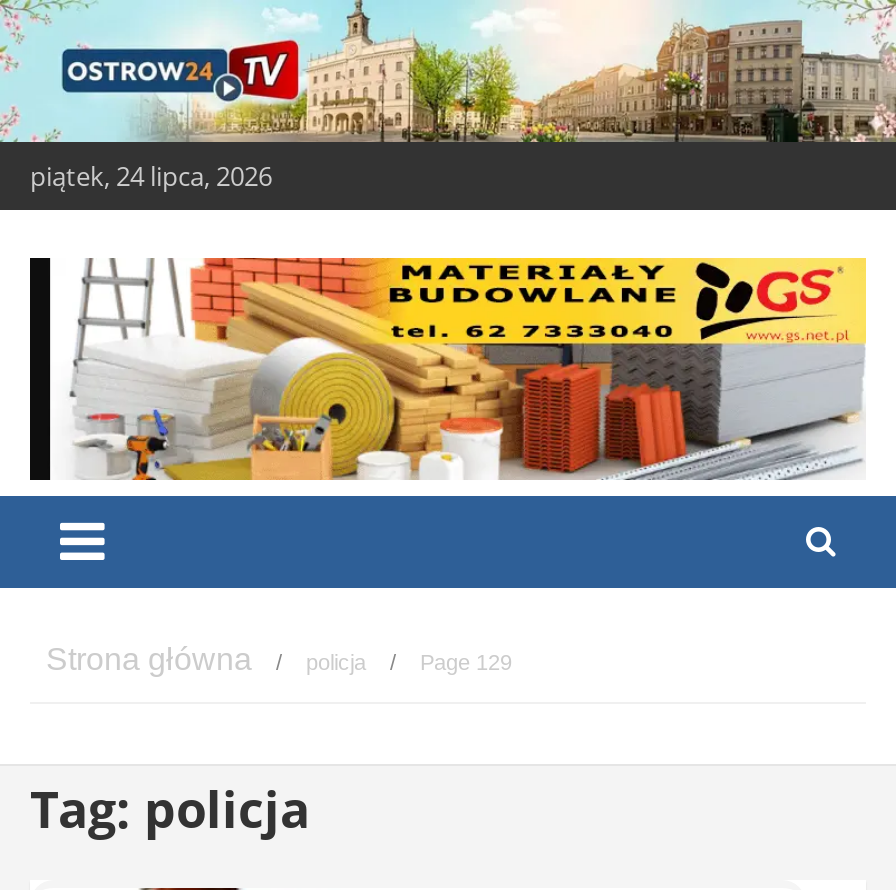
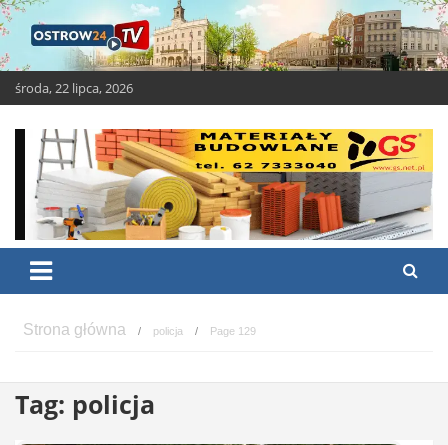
- piątek, 24 lipca, 2026
+ środa, 22 lipca, 2026
